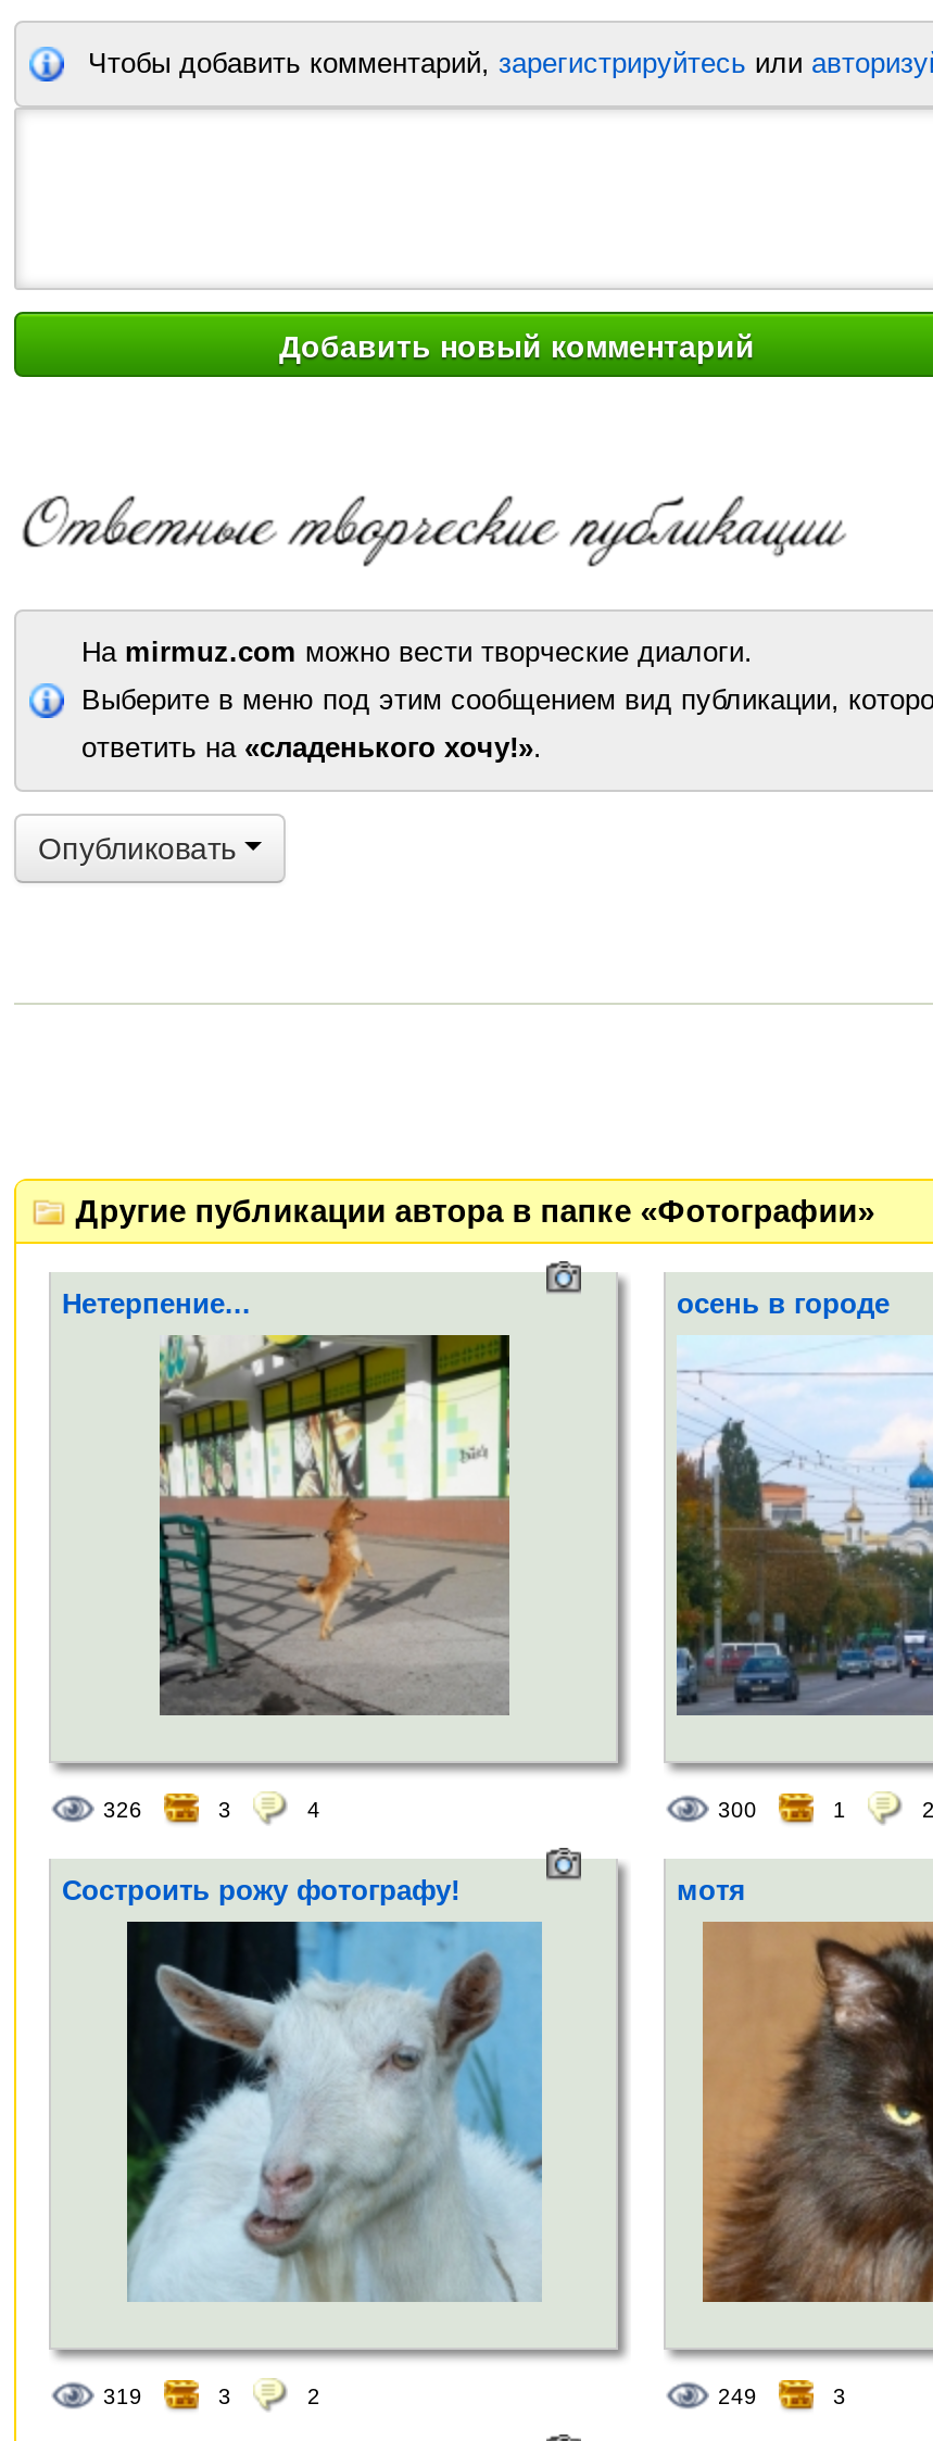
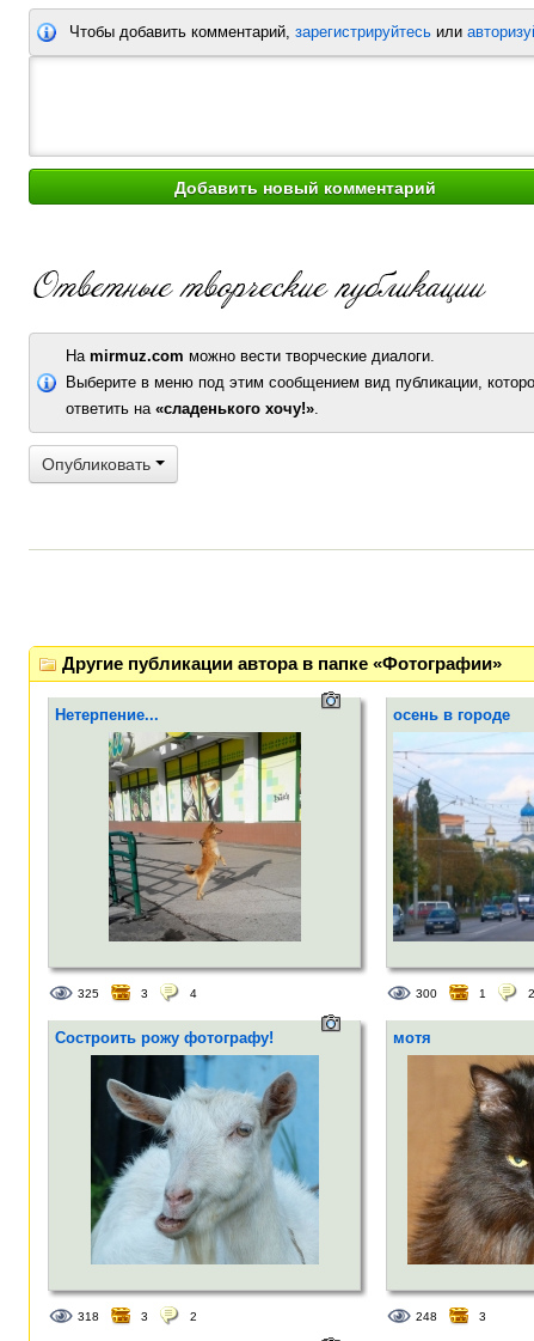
- 326
+ 325

- 319
+ 318

- 249
+ 248
